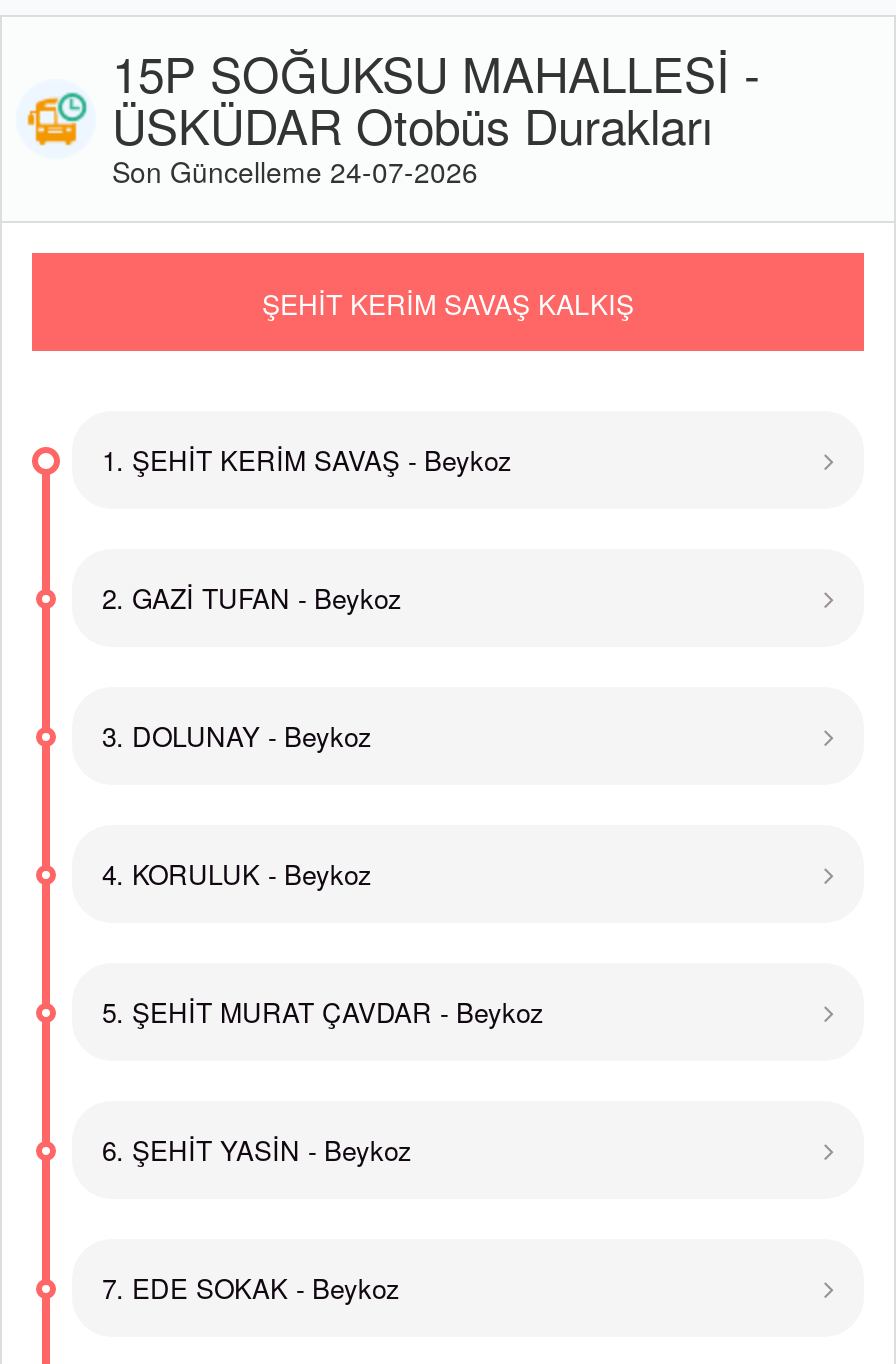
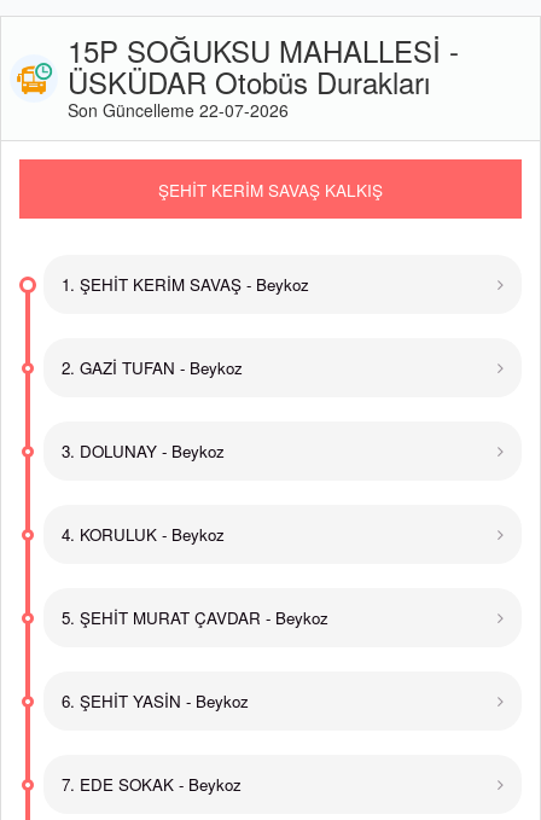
- Son Güncelleme 24-07-2026
+ Son Güncelleme 22-07-2026
